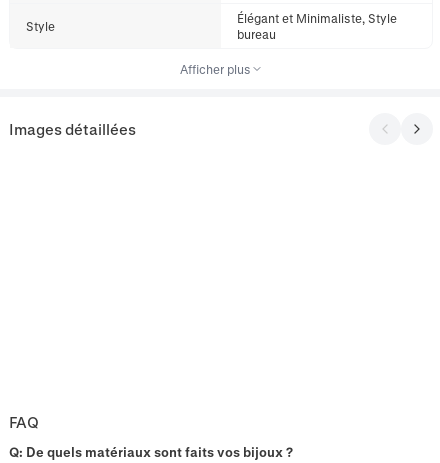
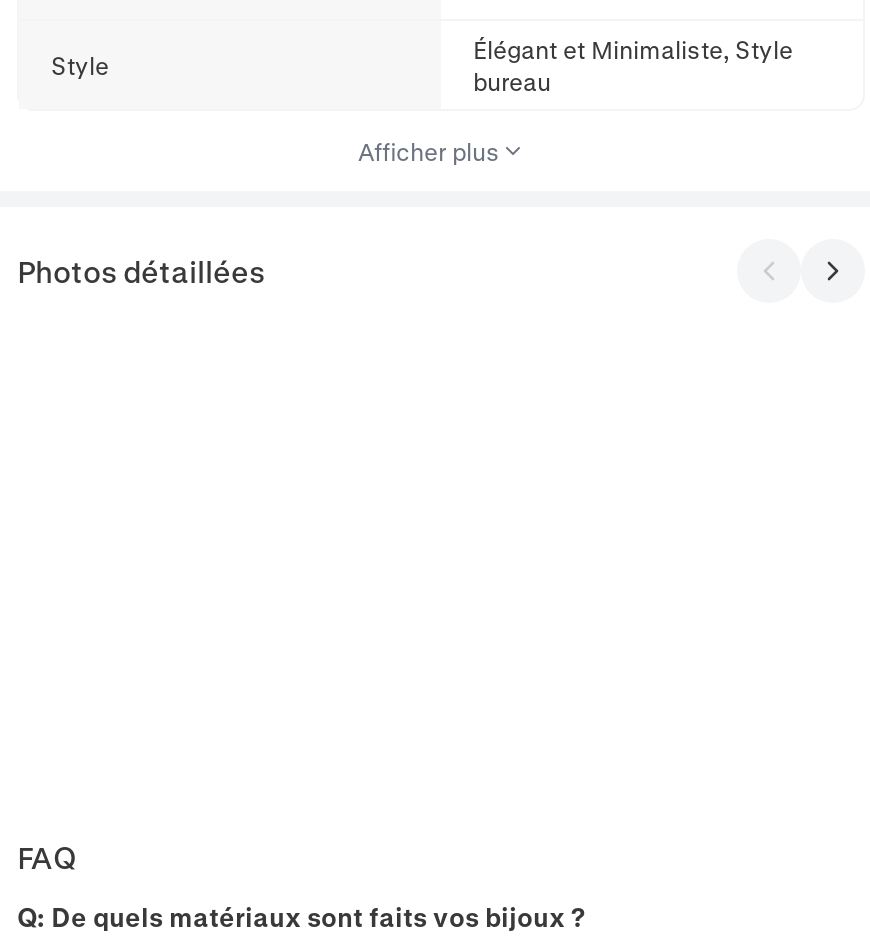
- Images détaillées
+ Photos détaillées
